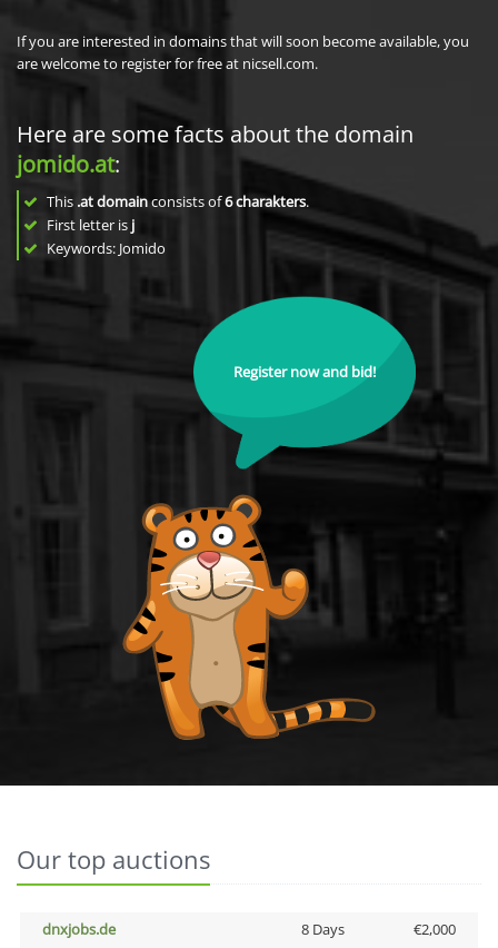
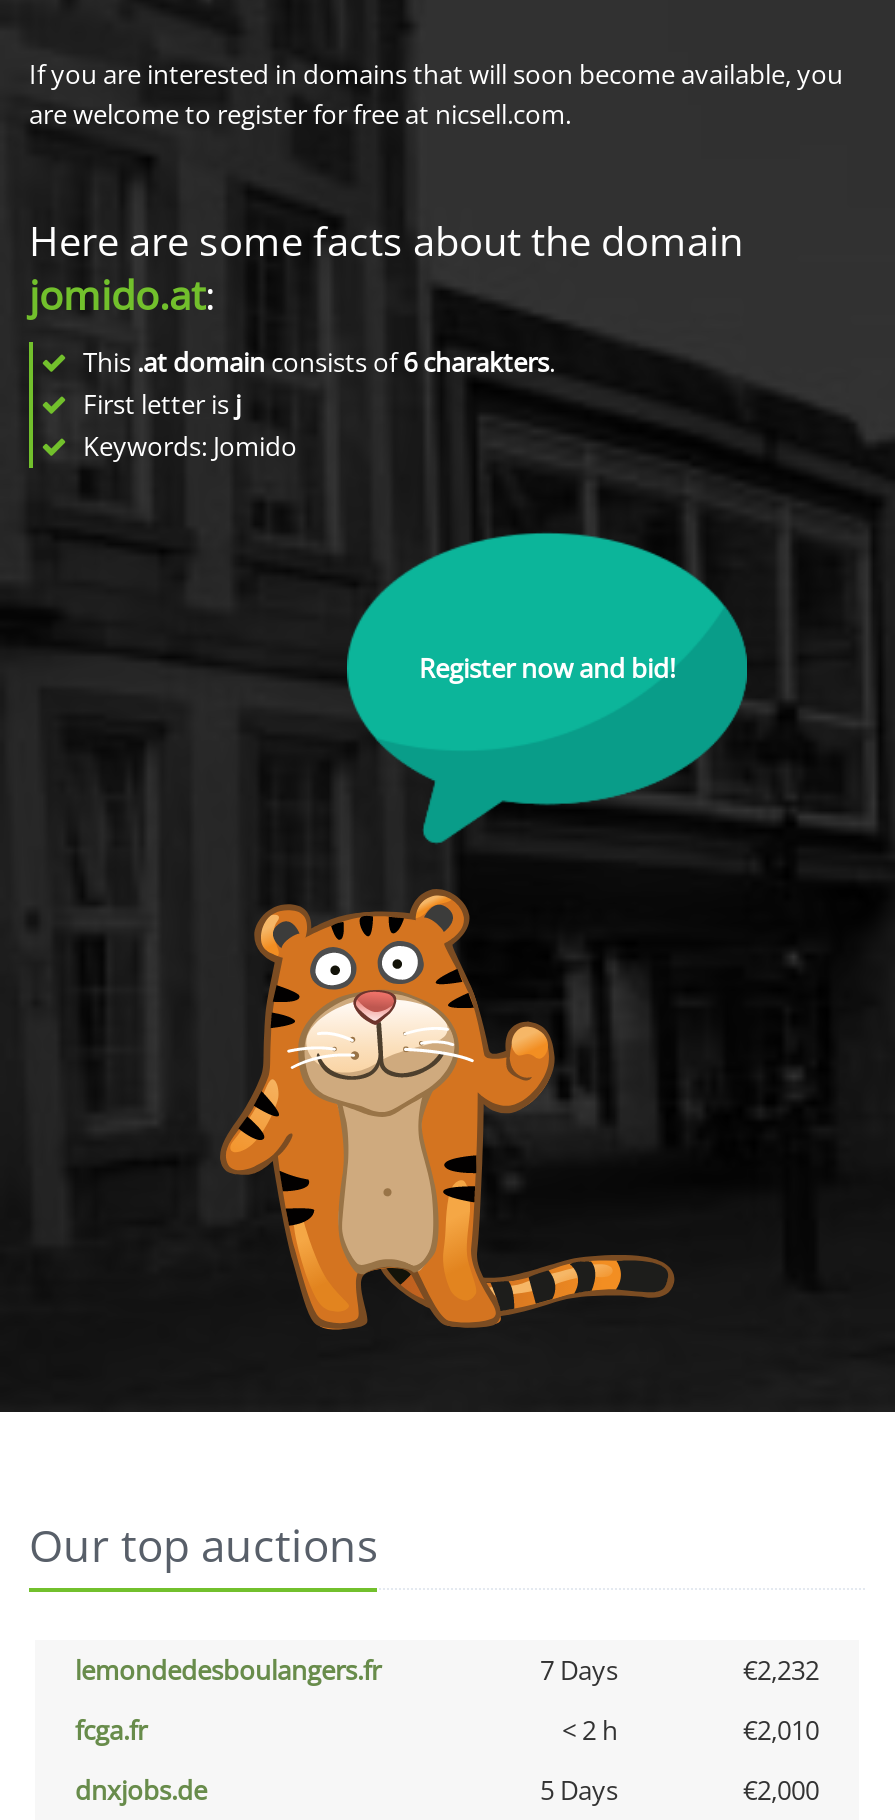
+ lemondedesboulangers.fr
+ 7 Days
+ €2,232
+ fcga.fr
+ < 2 h
+ €2,010

- 8 Days
+ 5 Days
